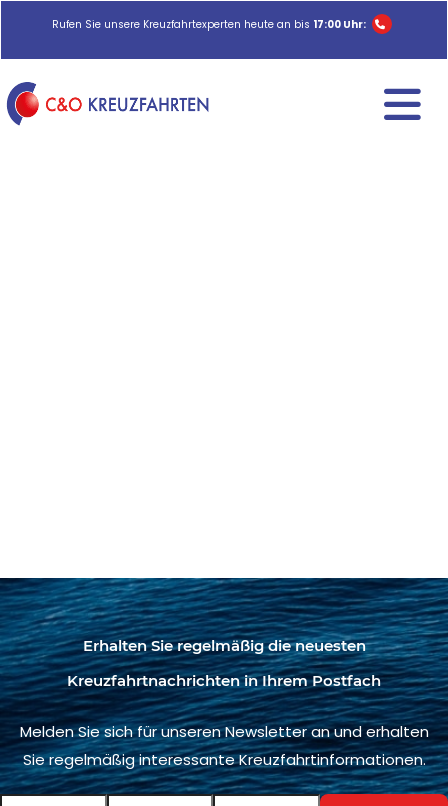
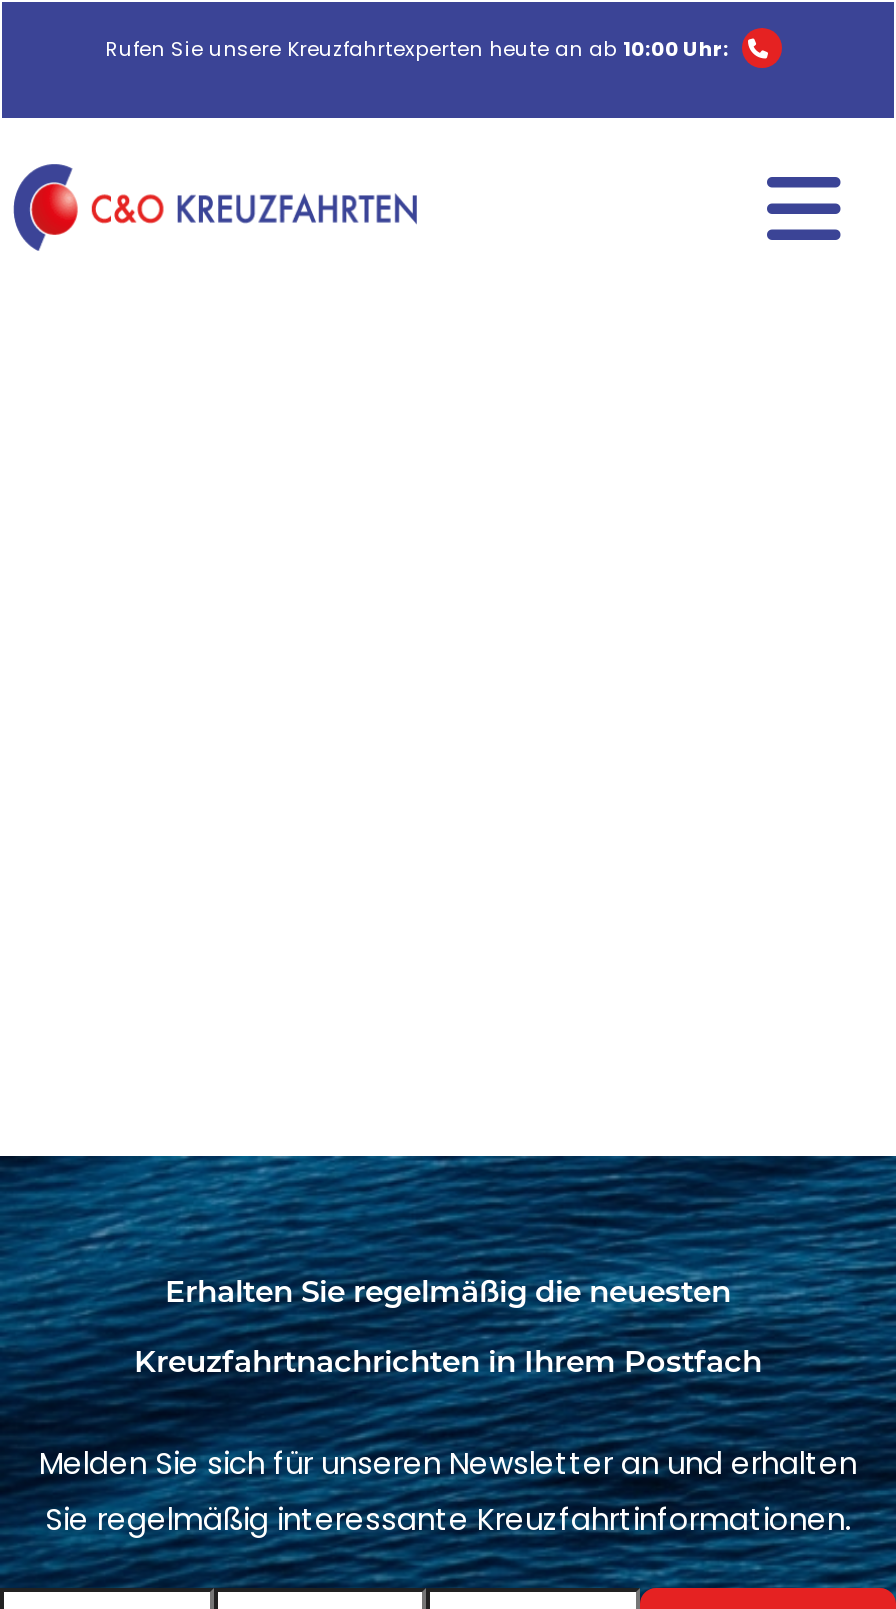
- Rufen Sie unsere Kreuzfahrtexperten heute an bis 17:00 Uhr:
+ Rufen Sie unsere Kreuzfahrtexperten heute an ab 10:00 Uhr:
